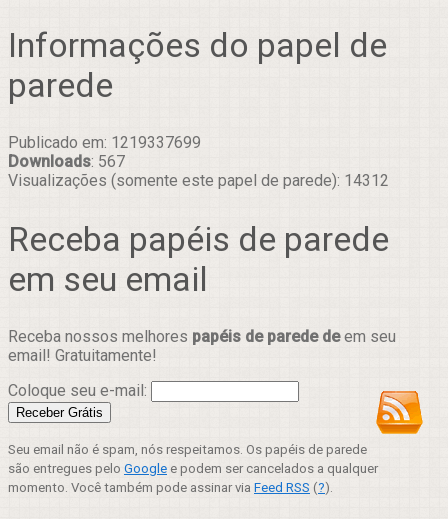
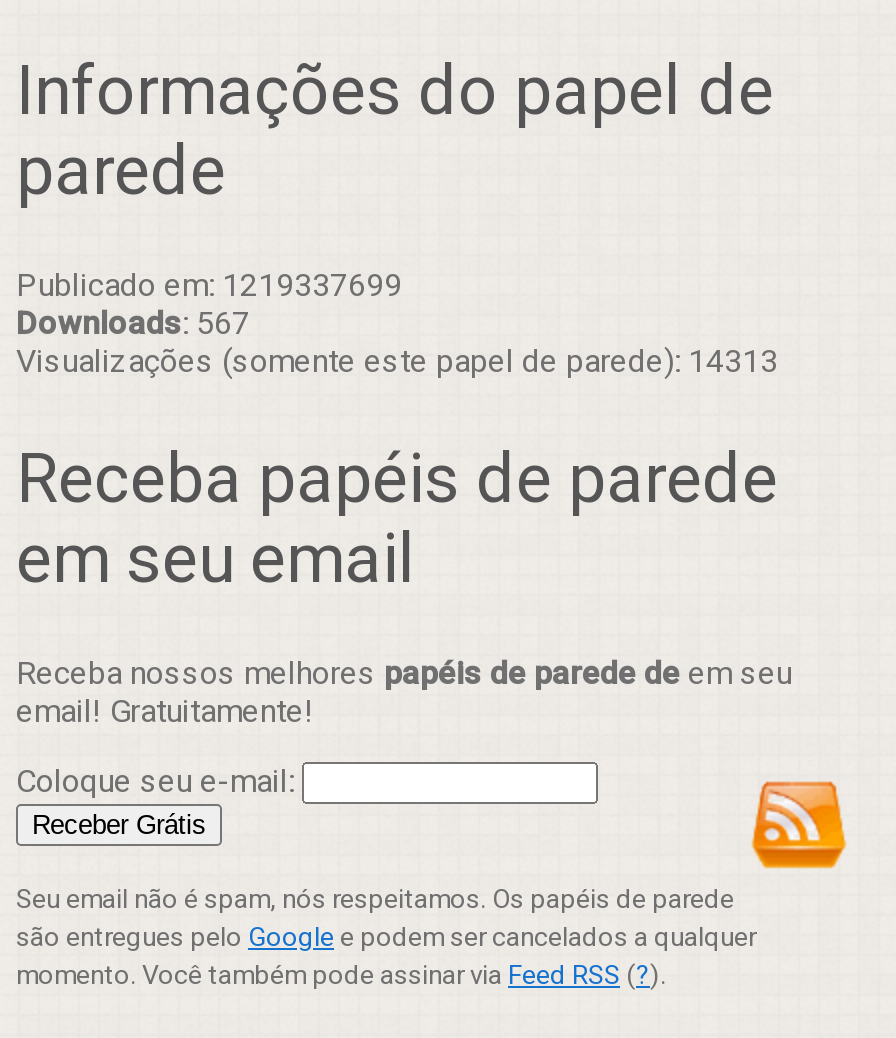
- Visualizações (somente este papel de parede): 14312
+ Visualizações (somente este papel de parede): 14313
